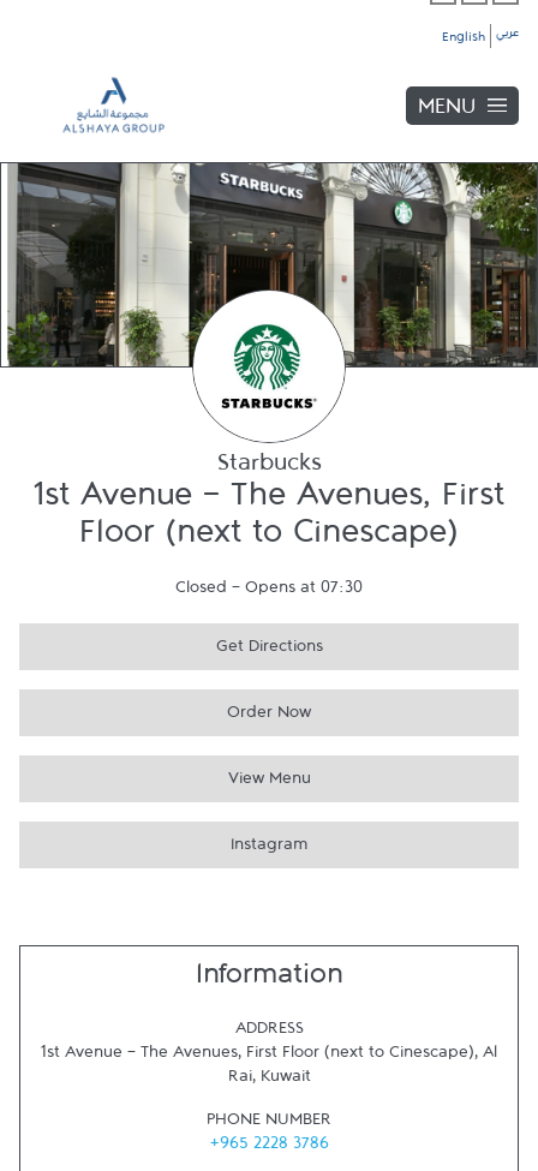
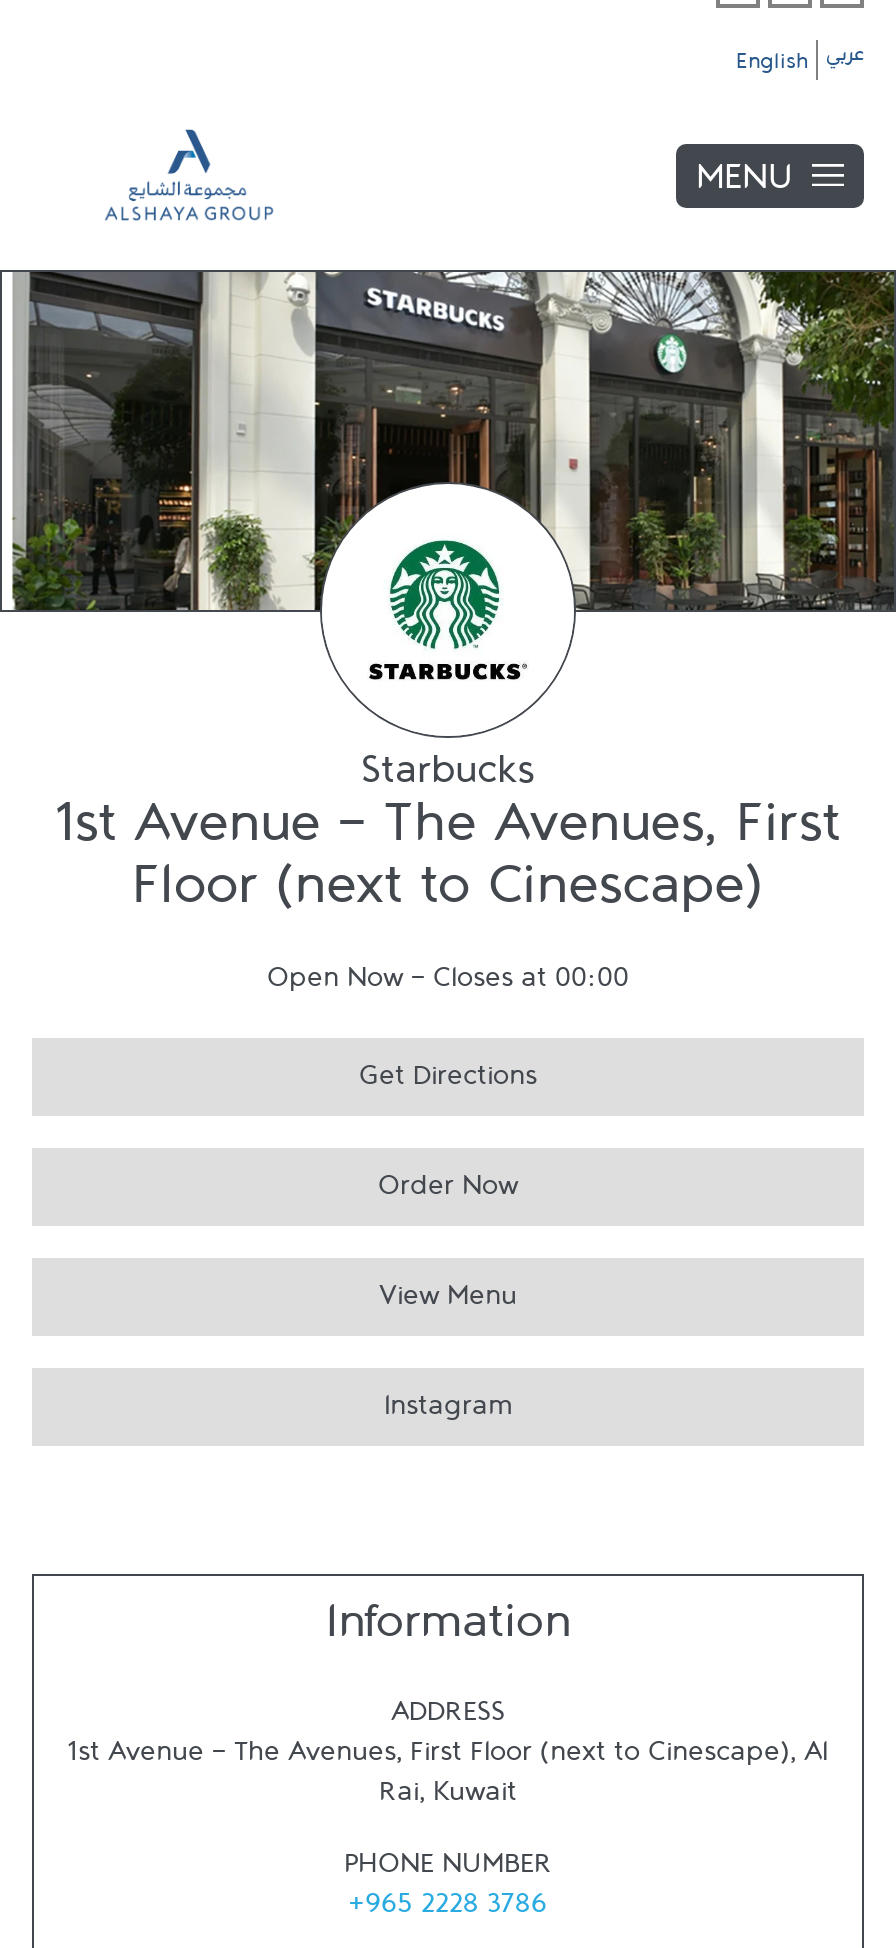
- Closed - Opens at 07:30
+ Open Now - Closes at 00:00
